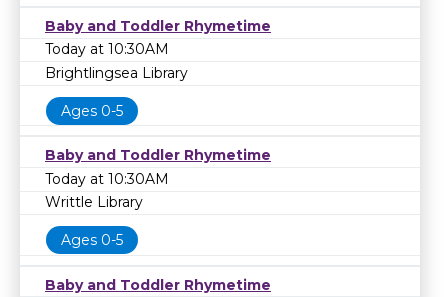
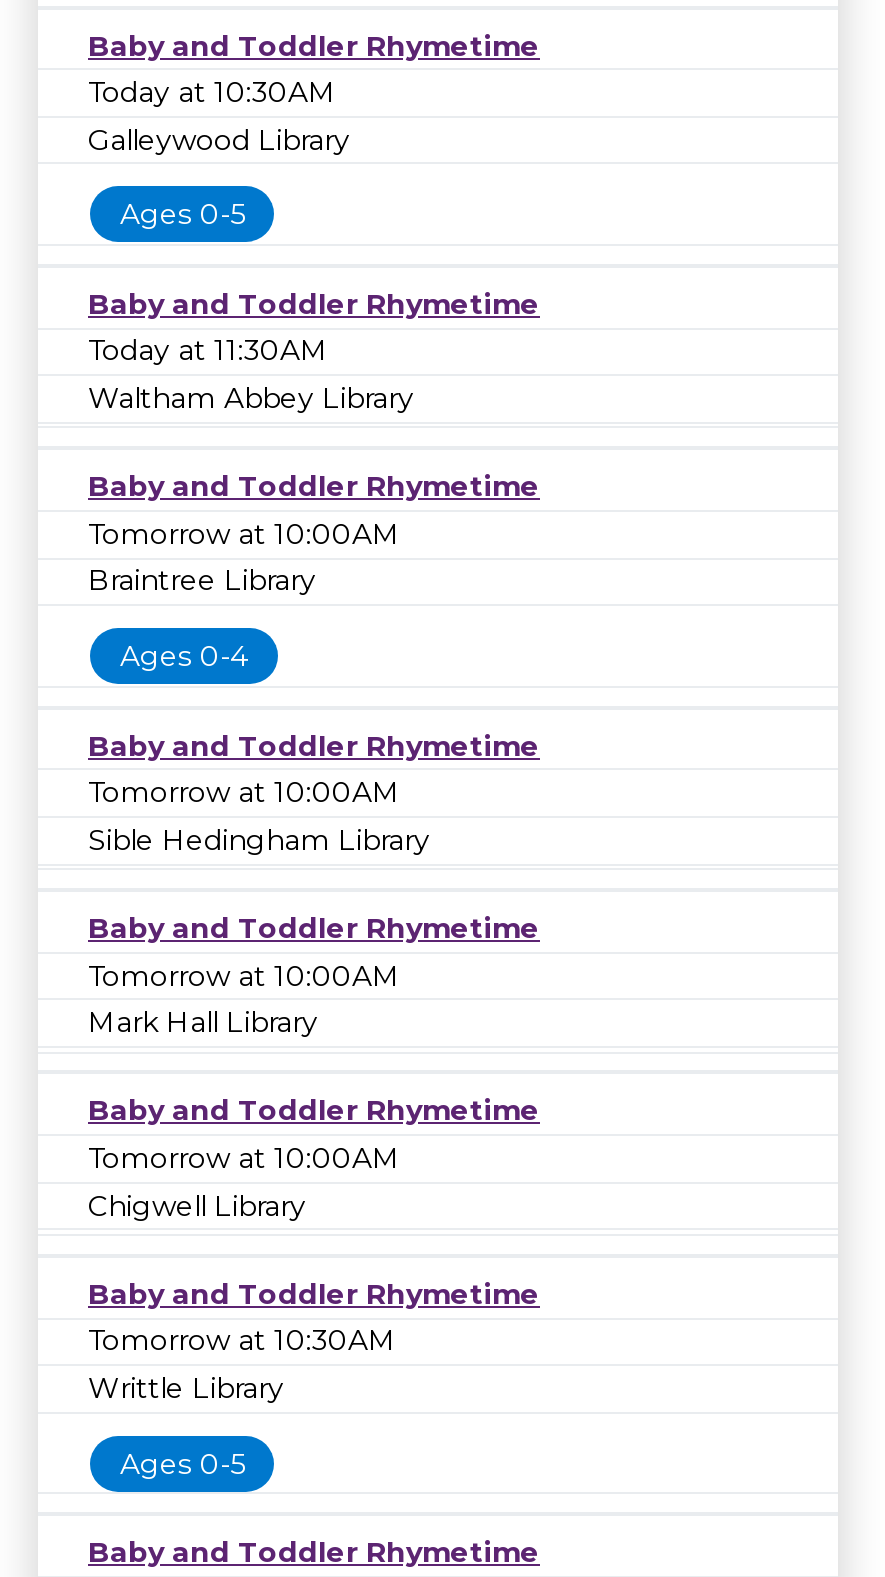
- Brightlingsea Library
+ Galleywood Library

- Today at 10:30AM
+ Today at 11:30AM
+ Waltham Abbey Library
+ Baby and Toddler Rhymetime
+ Tomorrow at 10:00AM
+ Braintree Library
+ Ages 0-4
+ Baby and Toddler Rhymetime
+ Tomorrow at 10:00AM
+ Sible Hedingham Library
+ Baby and Toddler Rhymetime
+ Tomorrow at 10:00AM
+ Mark Hall Library
+ Baby and Toddler Rhymetime
+ Tomorrow at 10:00AM
+ Chigwell Library
+ Baby and Toddler Rhymetime
+ Tomorrow at 10:30AM
